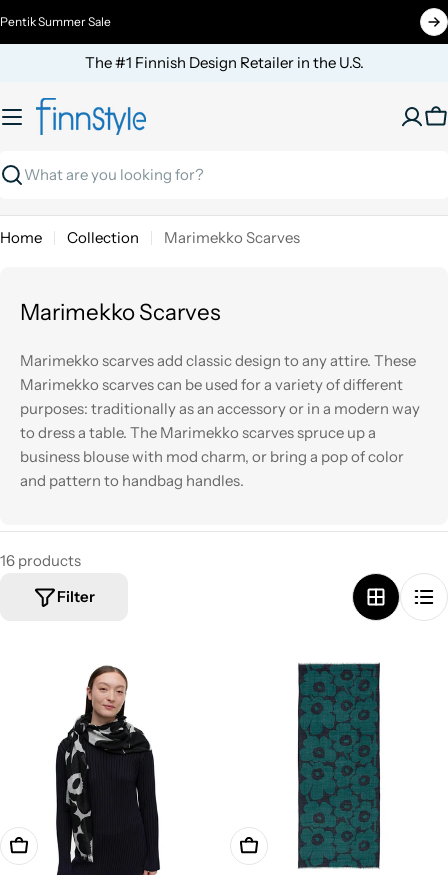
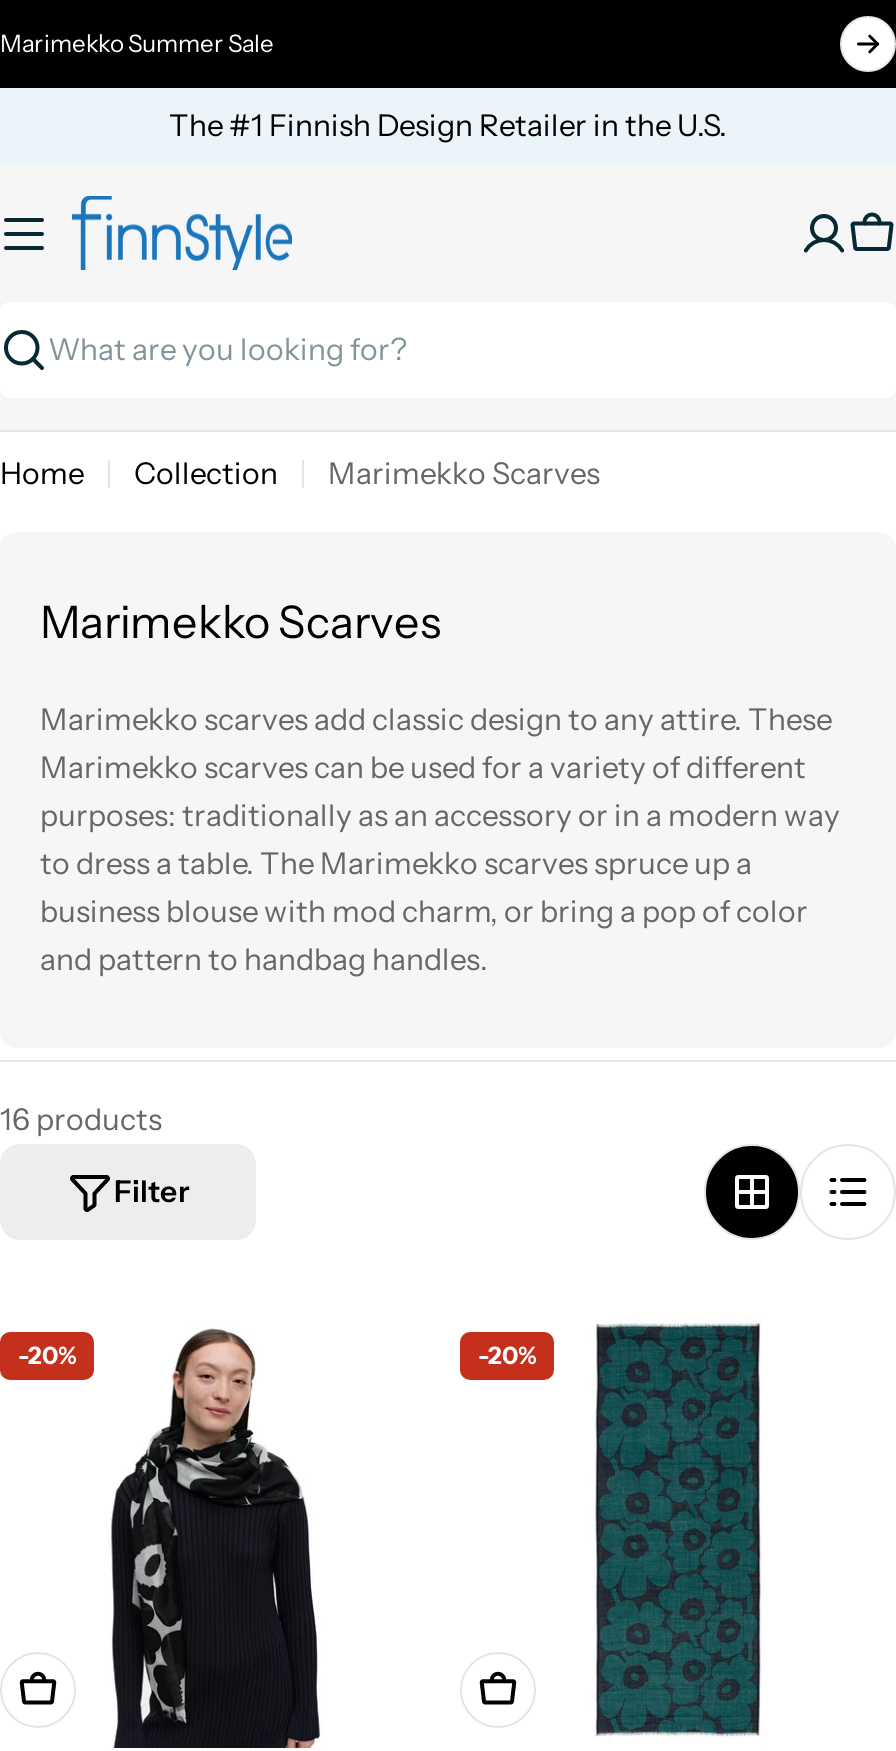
- Pentik Summer Sale
+ Marimekko Summer Sale

+ -20%

+ -20%
